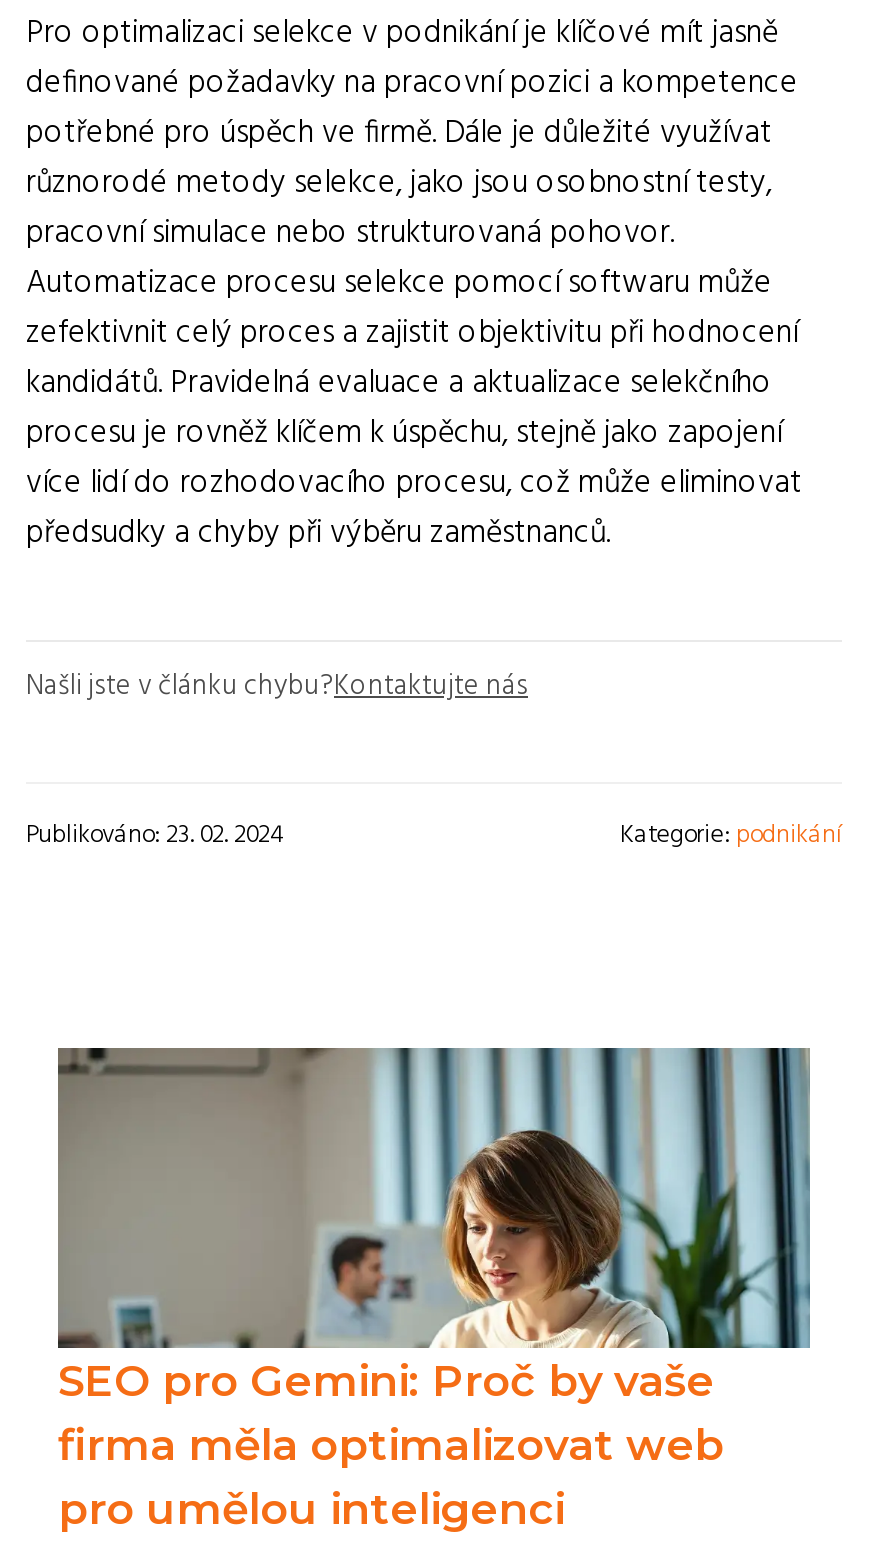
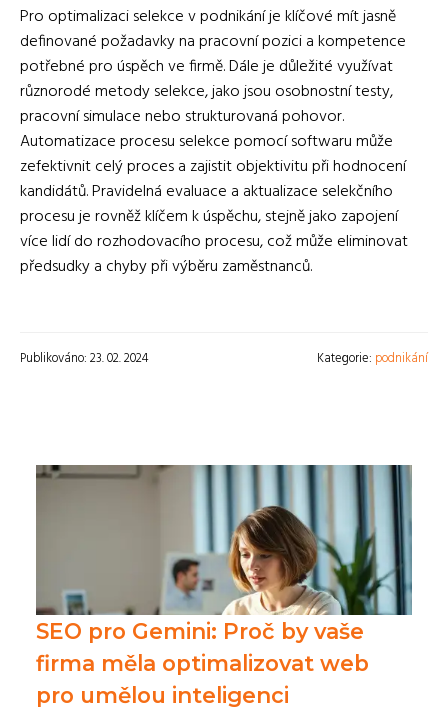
- Našli jste v článku chybu?Kontaktujte nás
